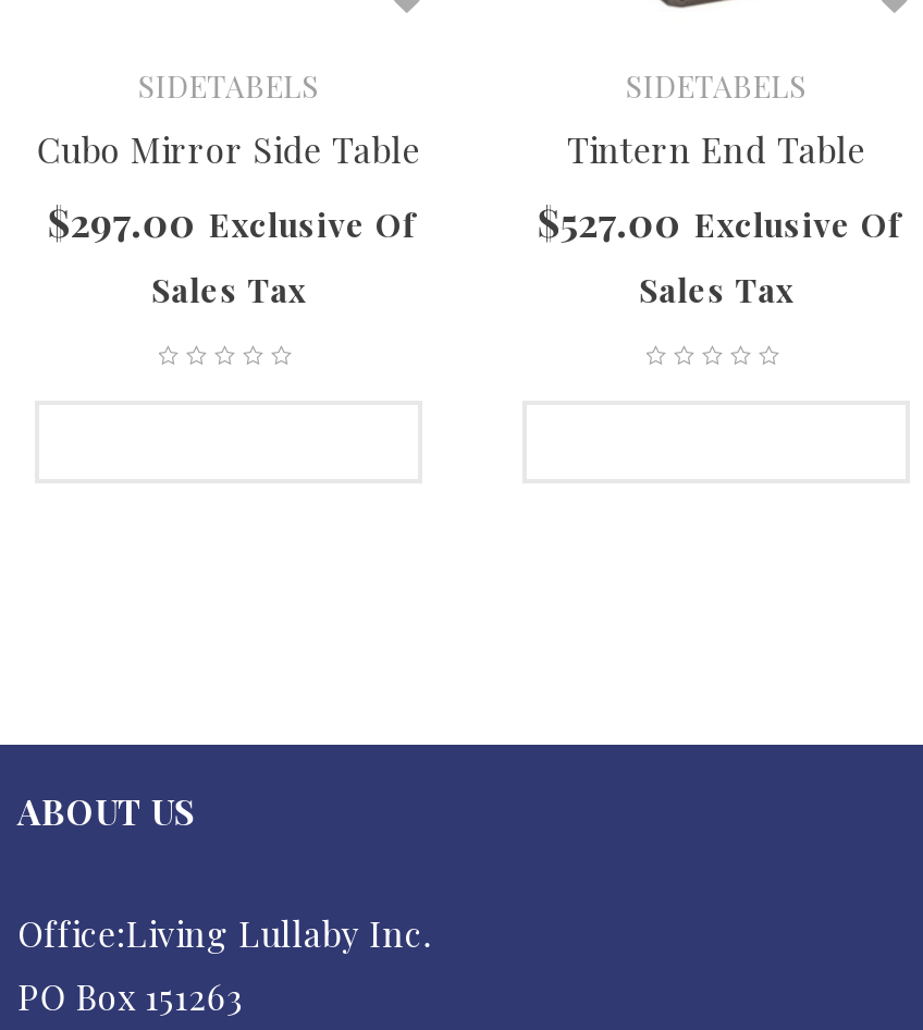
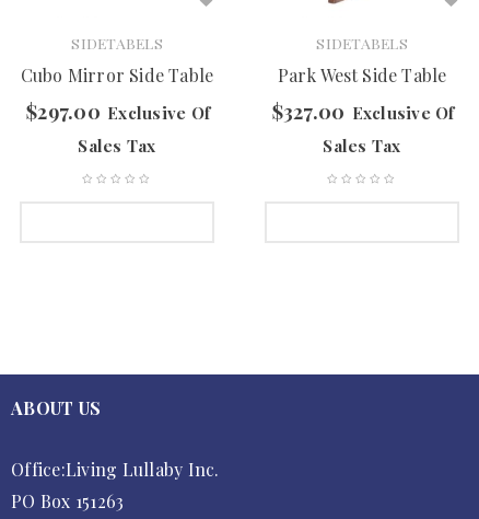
- Tintern End Table
+ Park West Side Table

- $527.00 Exclusive Of
+ $327.00 Exclusive Of
